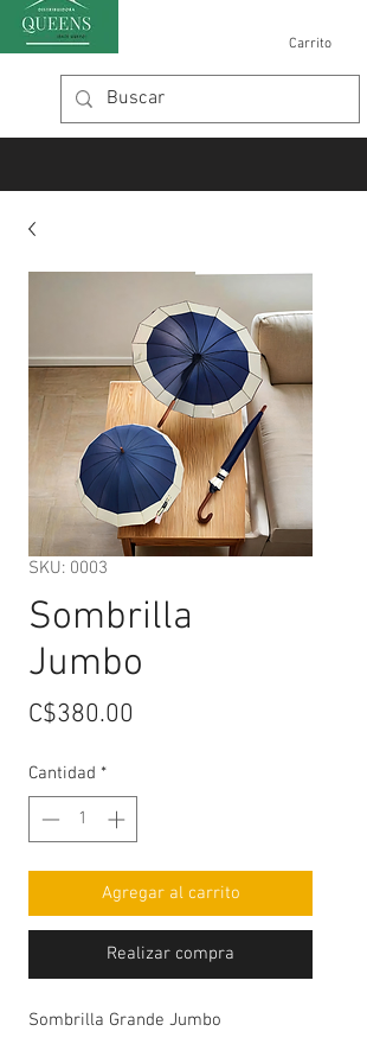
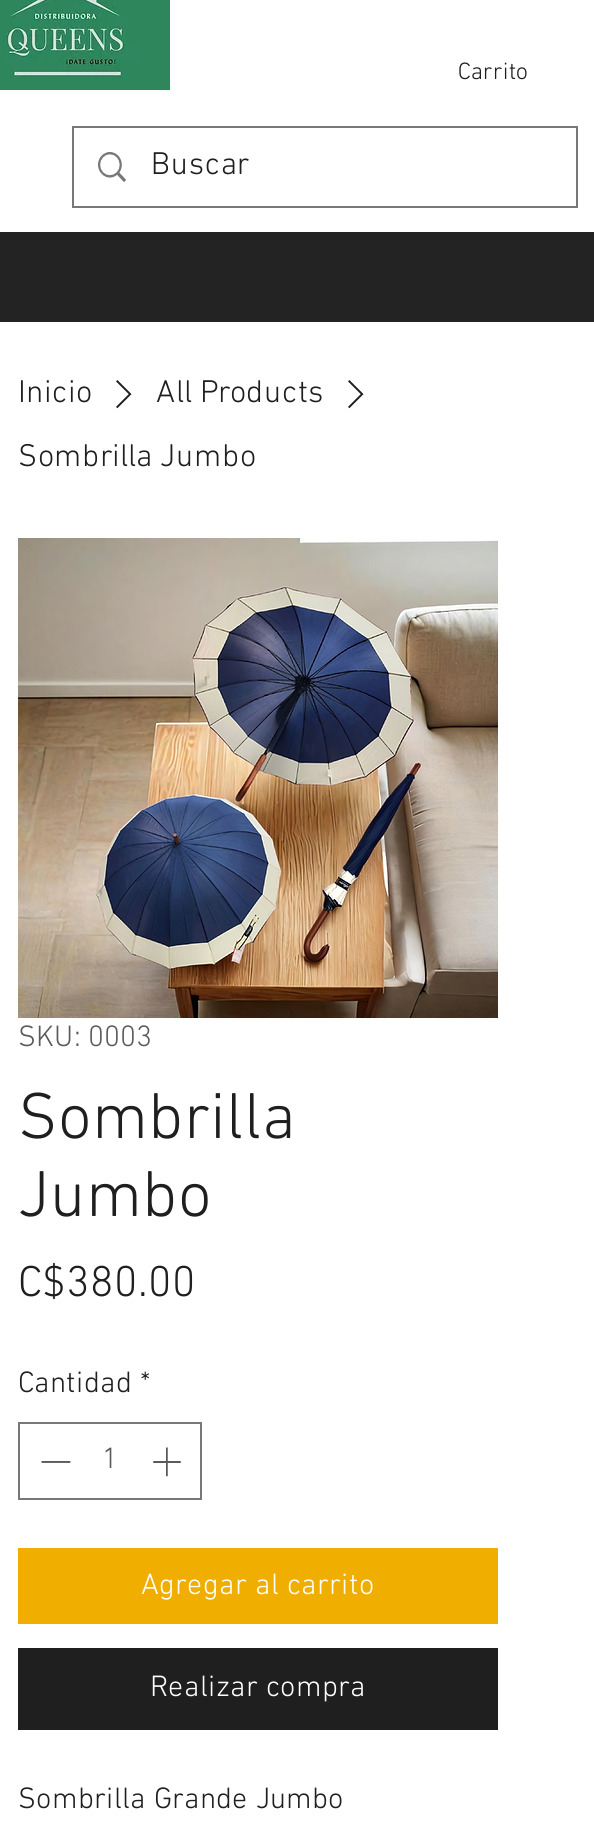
+ Inicio
+ All Products
+ Sombrilla Jumbo
